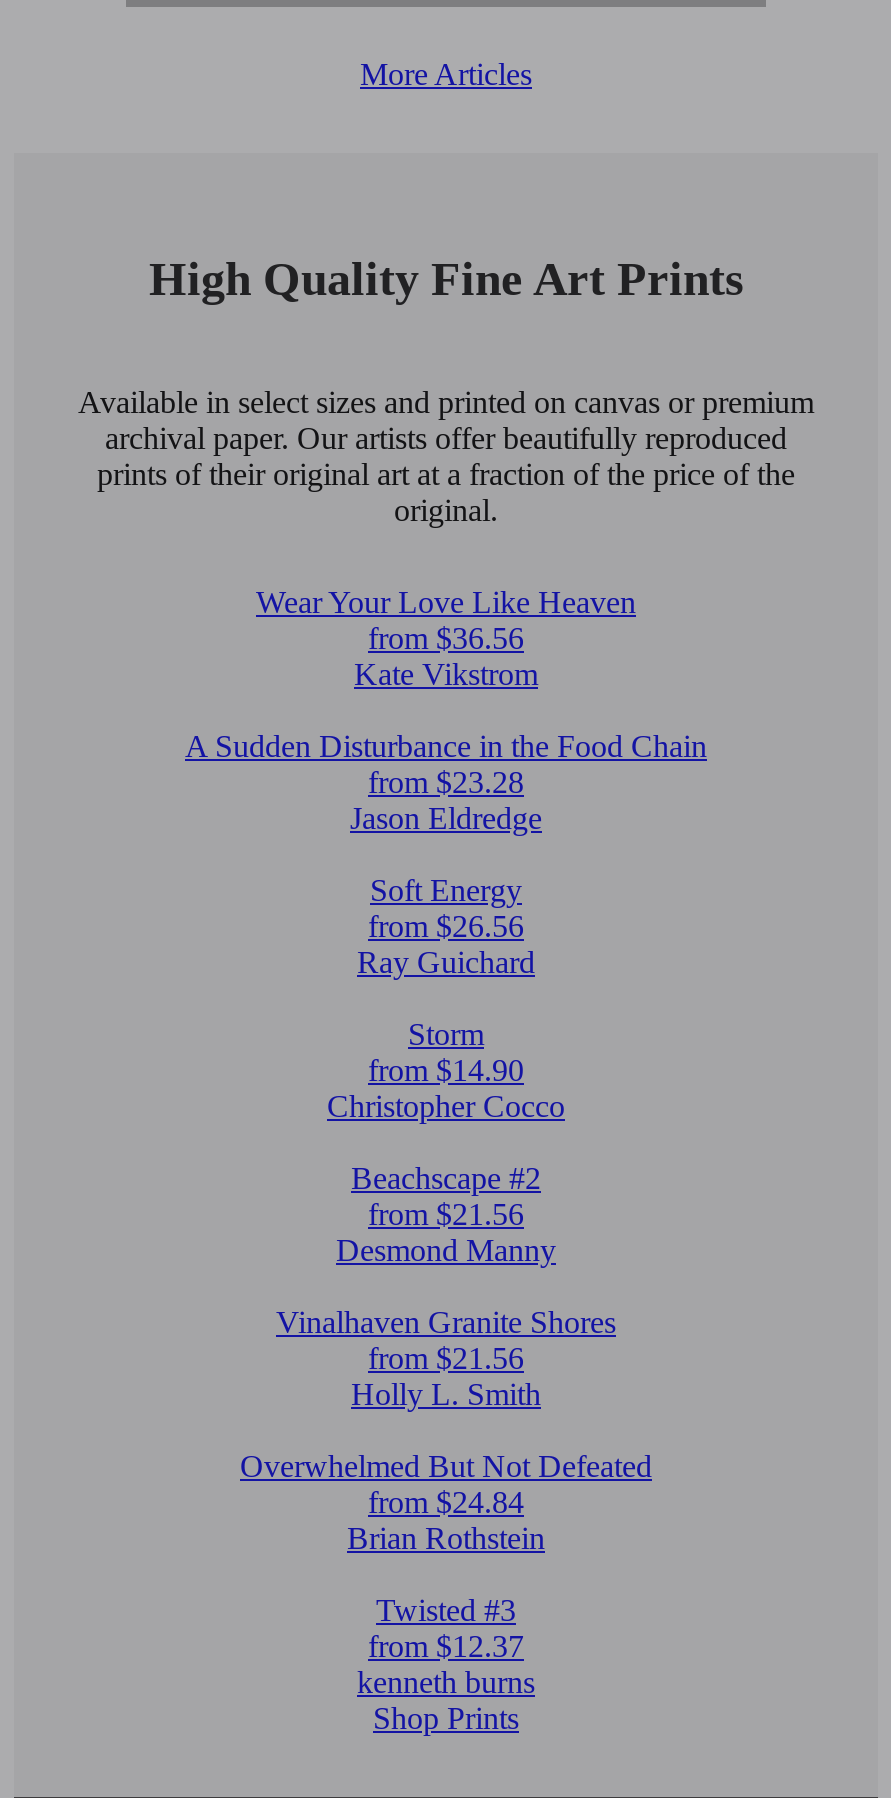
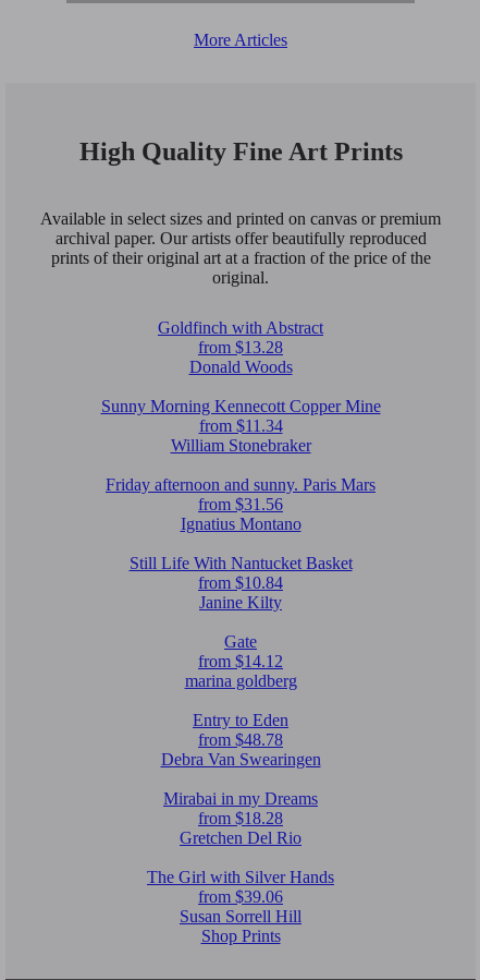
- Wear Your Love Like Heaven
- from $36.56
- Kate Vikstrom
+ Goldfinch with Abstract
+ from $13.28
+ Donald Woods

- A Sudden Disturbance in the Food Chain
- from $23.28
- Jason Eldredge
+ Sunny Morning Kennecott Copper Mine
+ from $11.34
+ William Stonebraker

- Soft Energy
- from $26.56
- Ray Guichard
+ Friday afternoon and sunny. Paris Mars
+ from $31.56
+ Ignatius Montano

- Storm
- from $14.90
- Christopher Cocco
+ Still Life With Nantucket Basket
+ from $10.84
+ Janine Kilty

- Beachscape #2
- from $21.56
- Desmond Manny
+ Gate
+ from $14.12
+ marina goldberg

- Vinalhaven Granite Shores
- from $21.56
- Holly L. Smith
+ Entry to Eden
+ from $48.78
+ Debra Van Swearingen

- Overwhelmed But Not Defeated
- from $24.84
- Brian Rothstein
+ Mirabai in my Dreams
+ from $18.28
+ Gretchen Del Rio

- Twisted #3
- from $12.37
- kenneth burns
+ The Girl with Silver Hands
+ from $39.06
+ Susan Sorrell Hill
